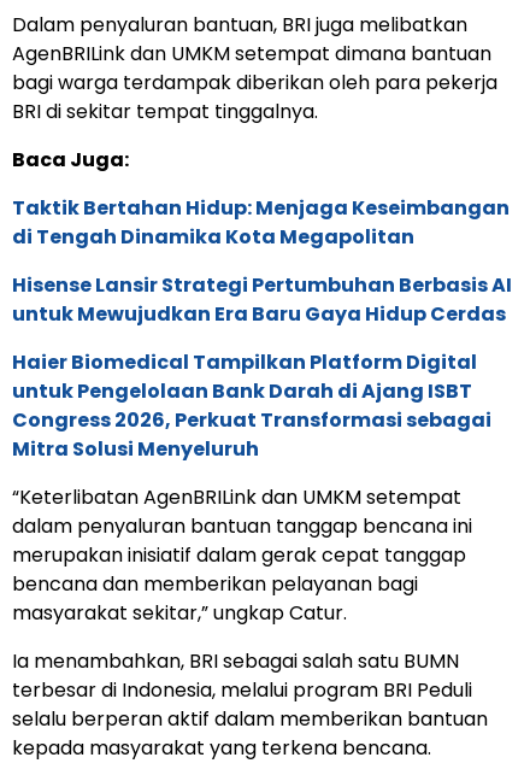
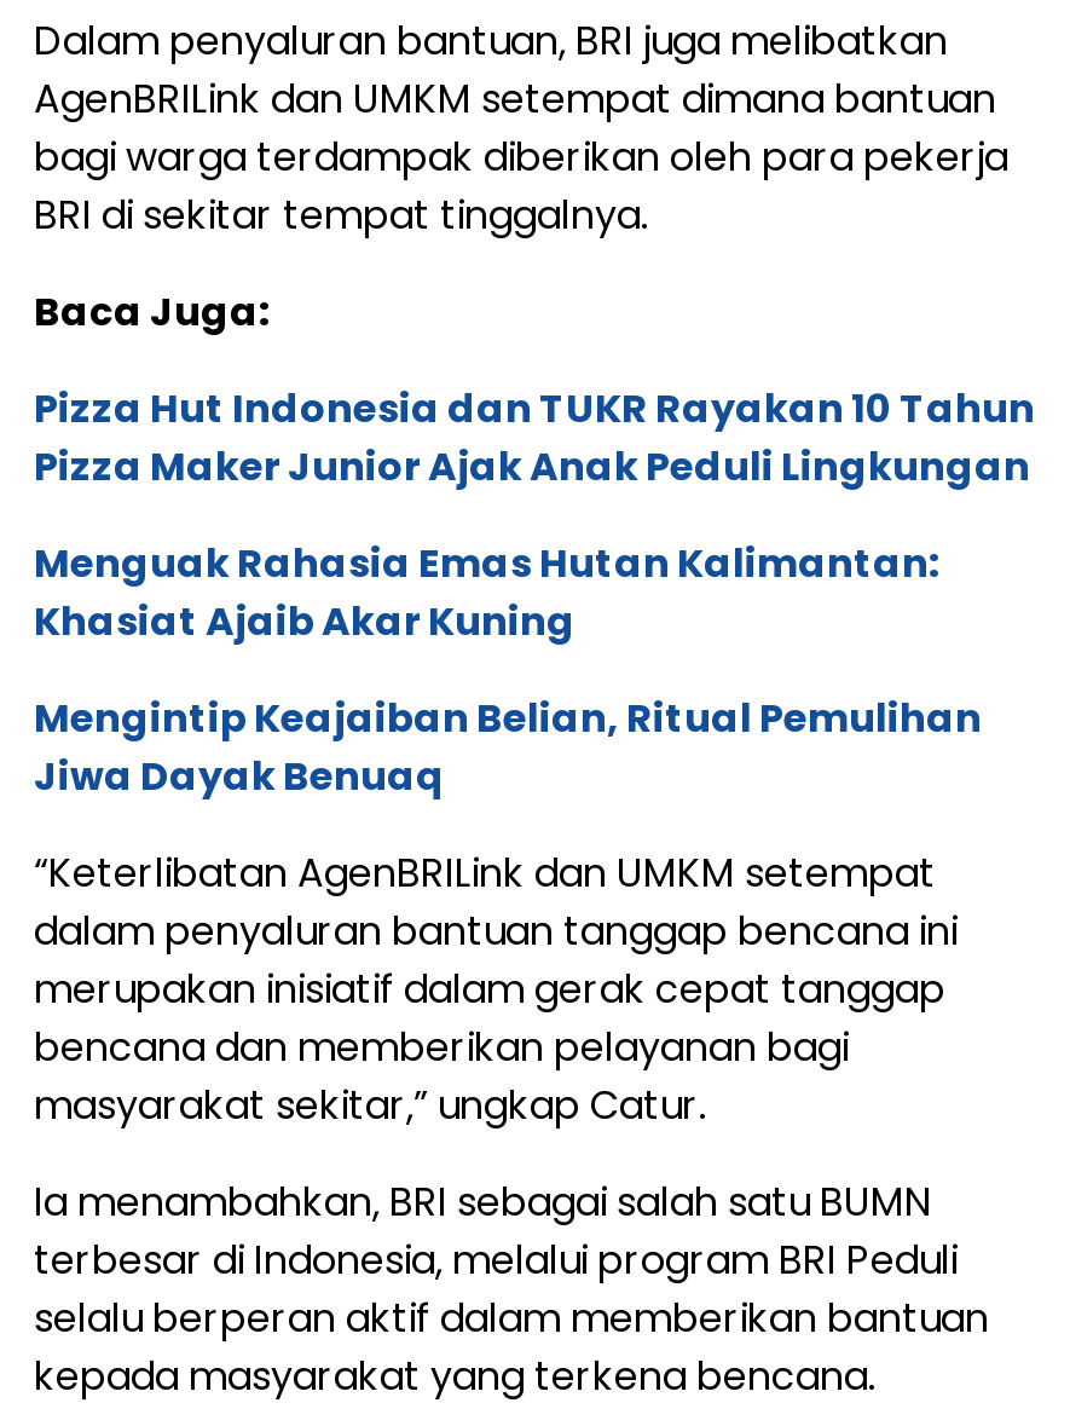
- Taktik Bertahan Hidup: Menjaga Keseimbangan
- di Tengah Dinamika Kota Megapolitan
+ Pizza Hut Indonesia dan TUKR Rayakan 10 Tahun
+ Pizza Maker Junior Ajak Anak Peduli Lingkungan

- Hisense Lansir Strategi Pertumbuhan Berbasis AI
- untuk Mewujudkan Era Baru Gaya Hidup Cerdas
+ Menguak Rahasia Emas Hutan Kalimantan:
+ Khasiat Ajaib Akar Kuning

- Haier Biomedical Tampilkan Platform Digital
- untuk Pengelolaan Bank Darah di Ajang ISBT
- Congress 2026, Perkuat Transformasi sebagai
- Mitra Solusi Menyeluruh
+ Mengintip Keajaiban Belian, Ritual Pemulihan
+ Jiwa Dayak Benuaq
